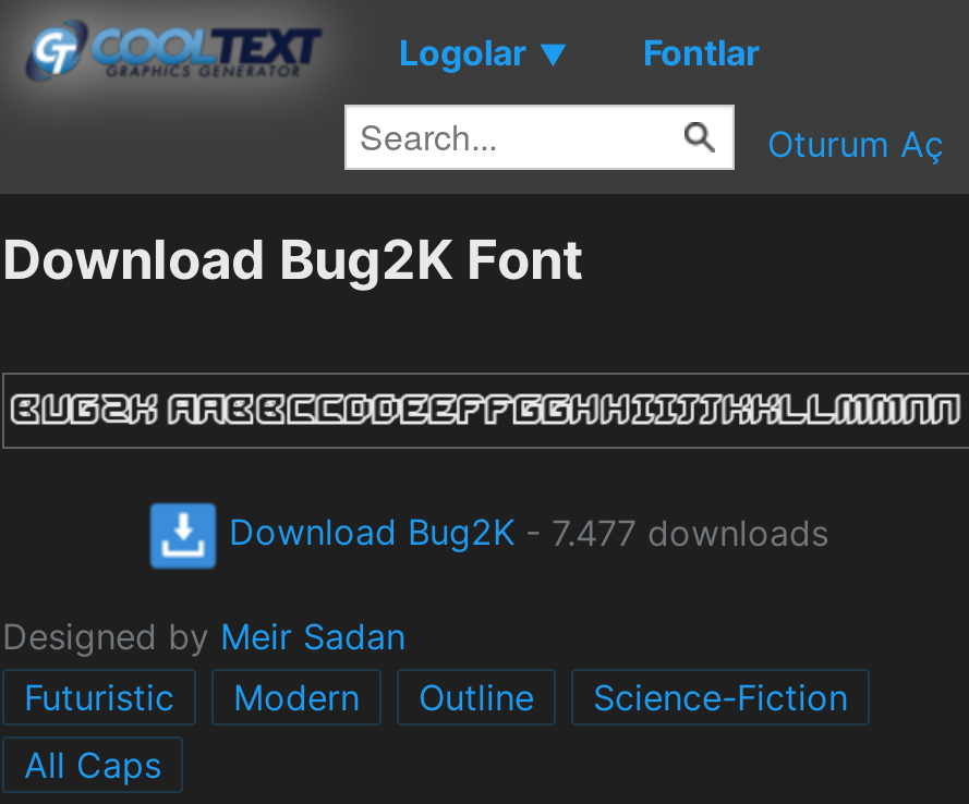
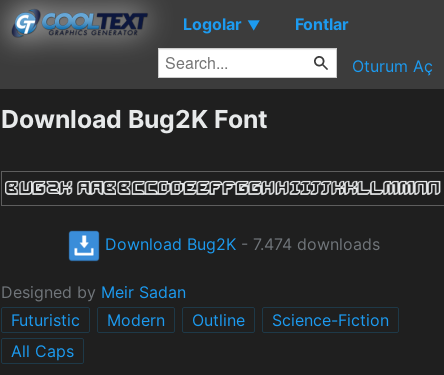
- Download Bug2K - 7.477 downloads
+ Download Bug2K - 7.474 downloads
